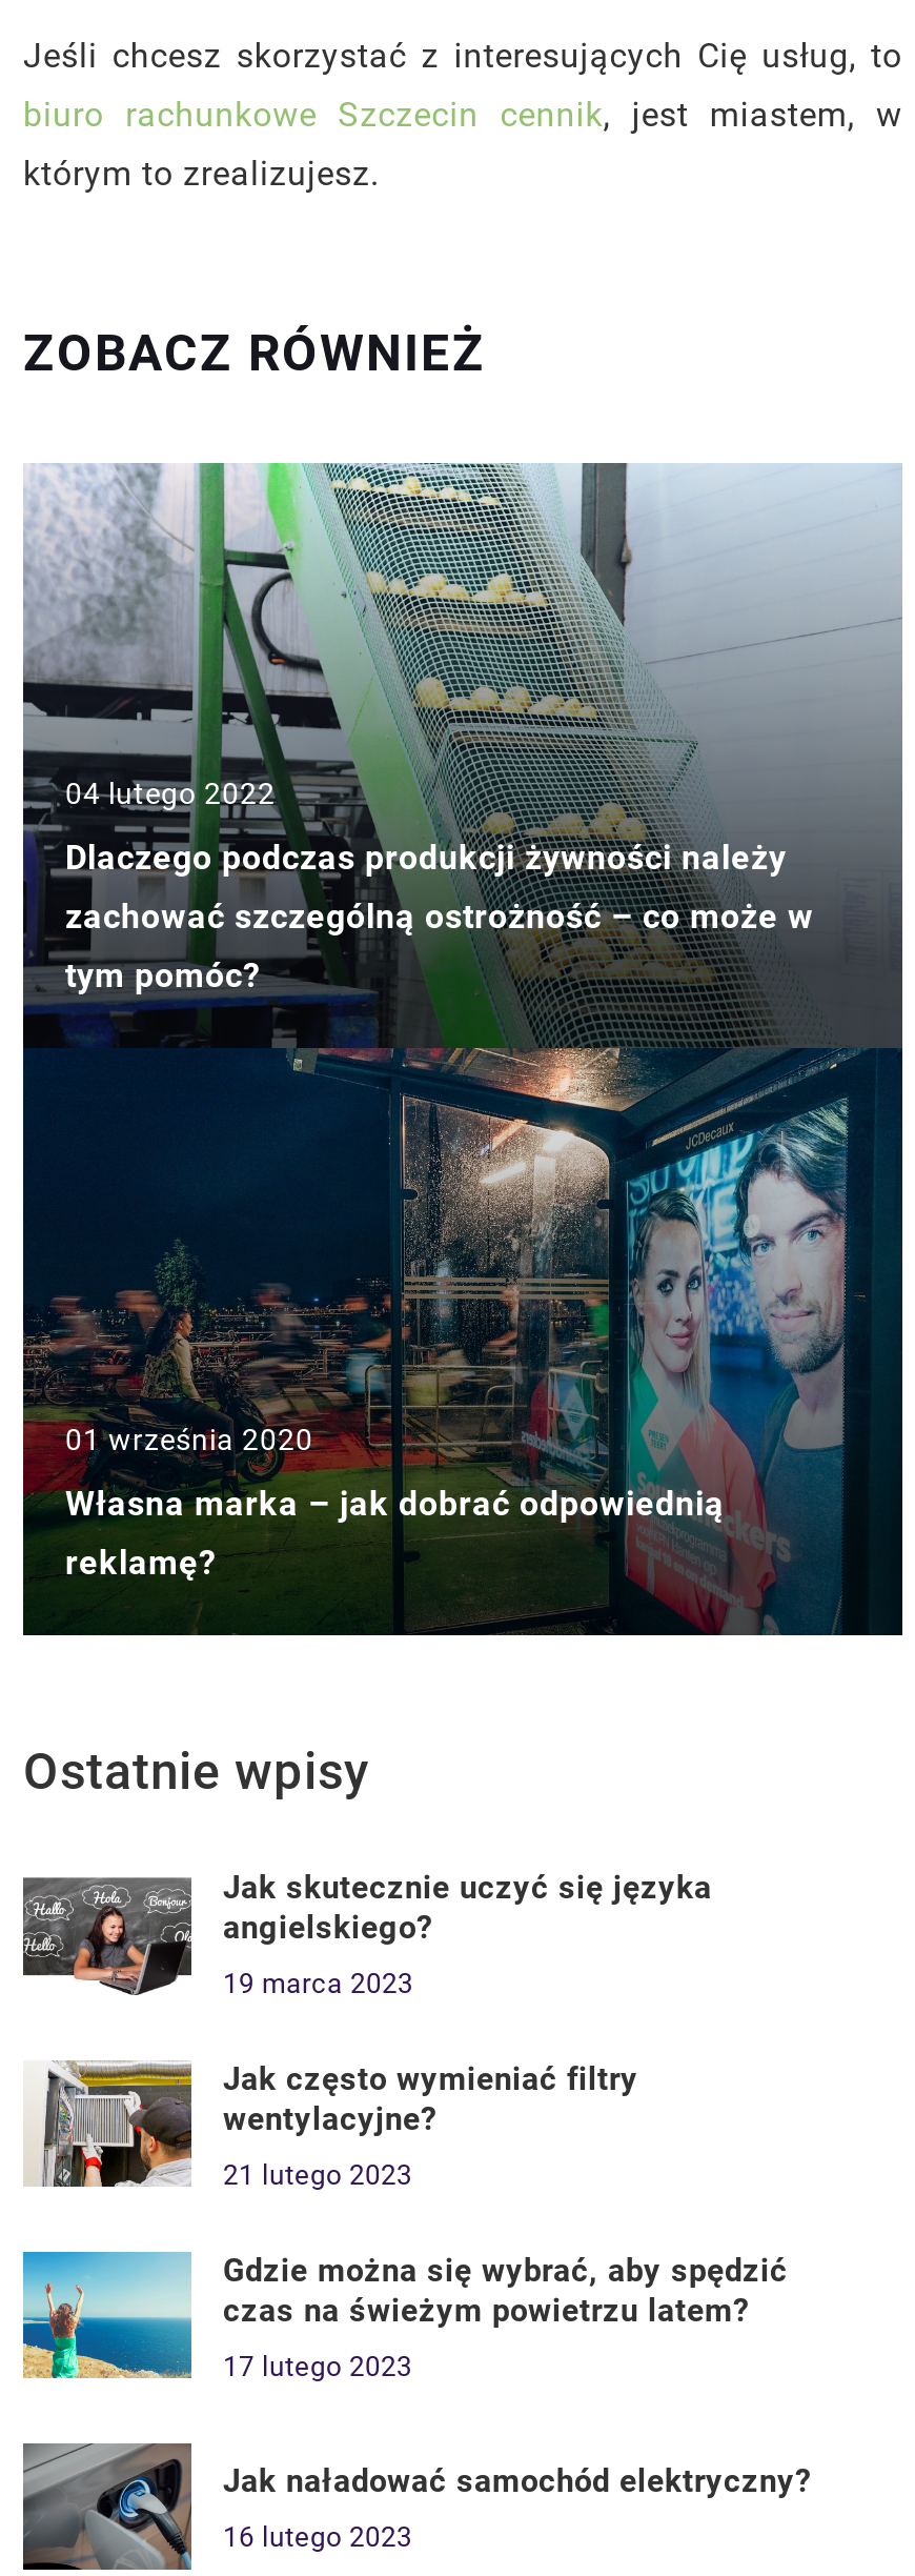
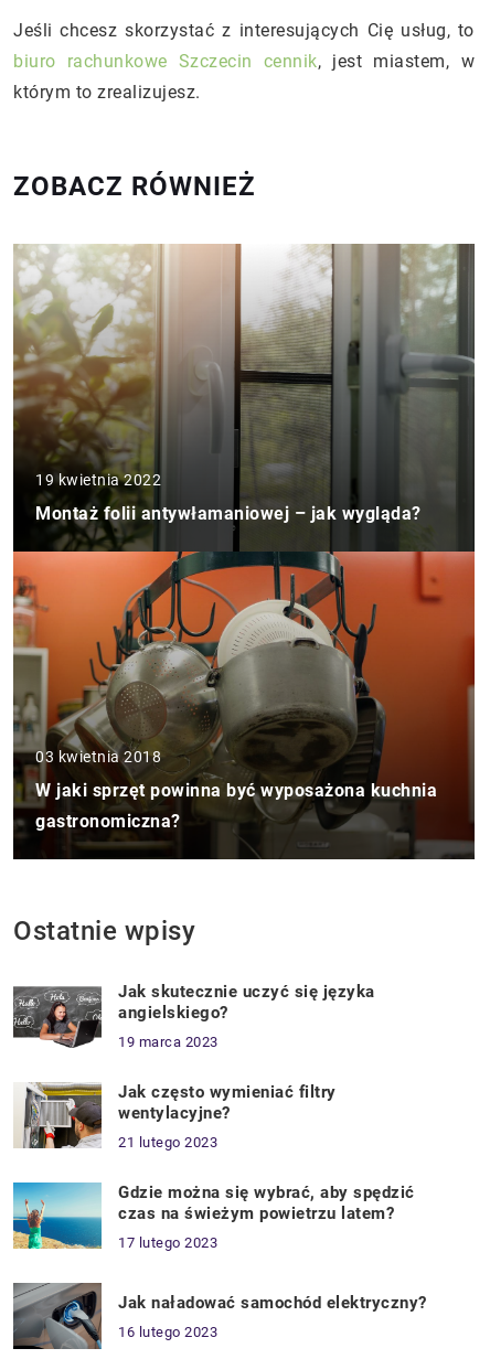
- [image]
- 04 lutego 2022
- Dlaczego podczas produkcji żywności należy
- zachować szczególną ostrożność – co może w
- tym pomóc?
+ [image]
+ 19 kwietnia 2022
+ Montaż folii antywłamaniowej – jak wygląda?

- 01 września 2020
- Własna marka – jak dobrać odpowiednią
- reklamę?
+ 03 kwietnia 2018
+ W jaki sprzęt powinna być wyposażona kuchnia
+ gastronomiczna?
